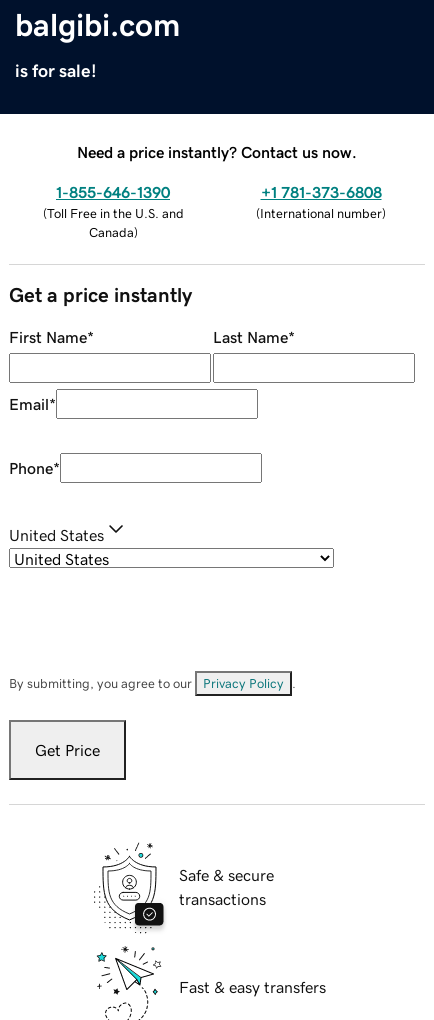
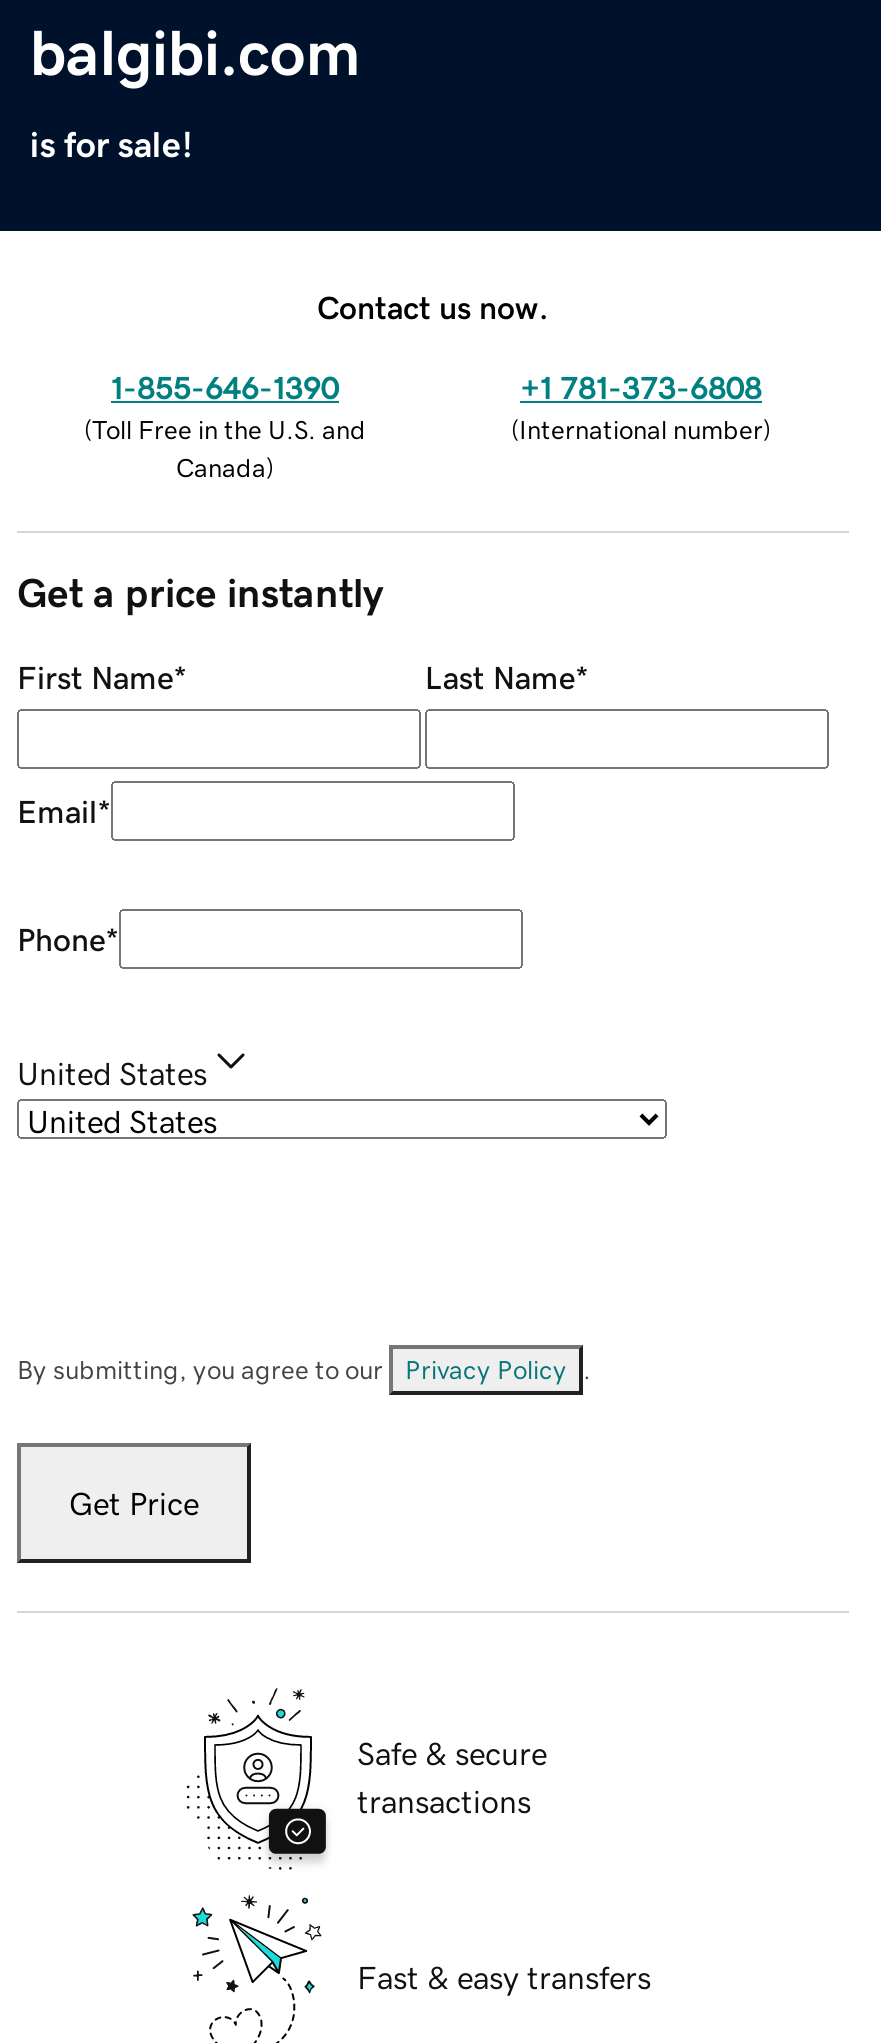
- Need a price instantly? Contact us now.
+ Contact us now.
